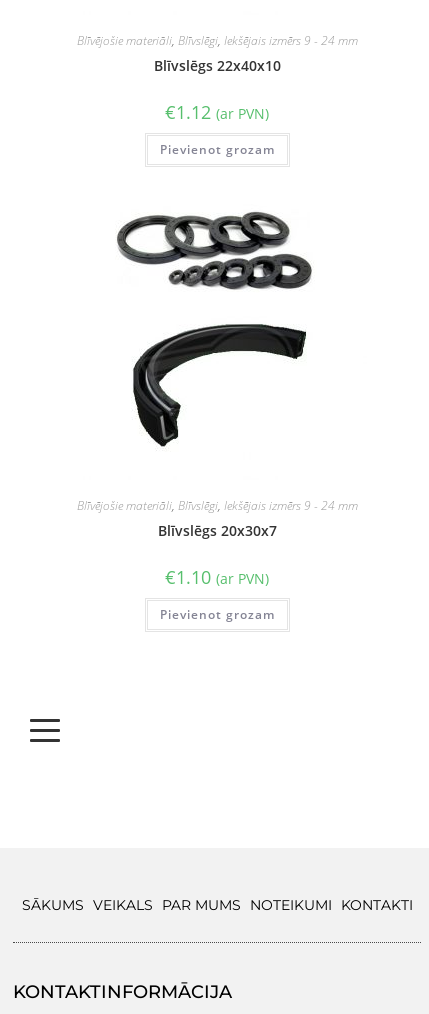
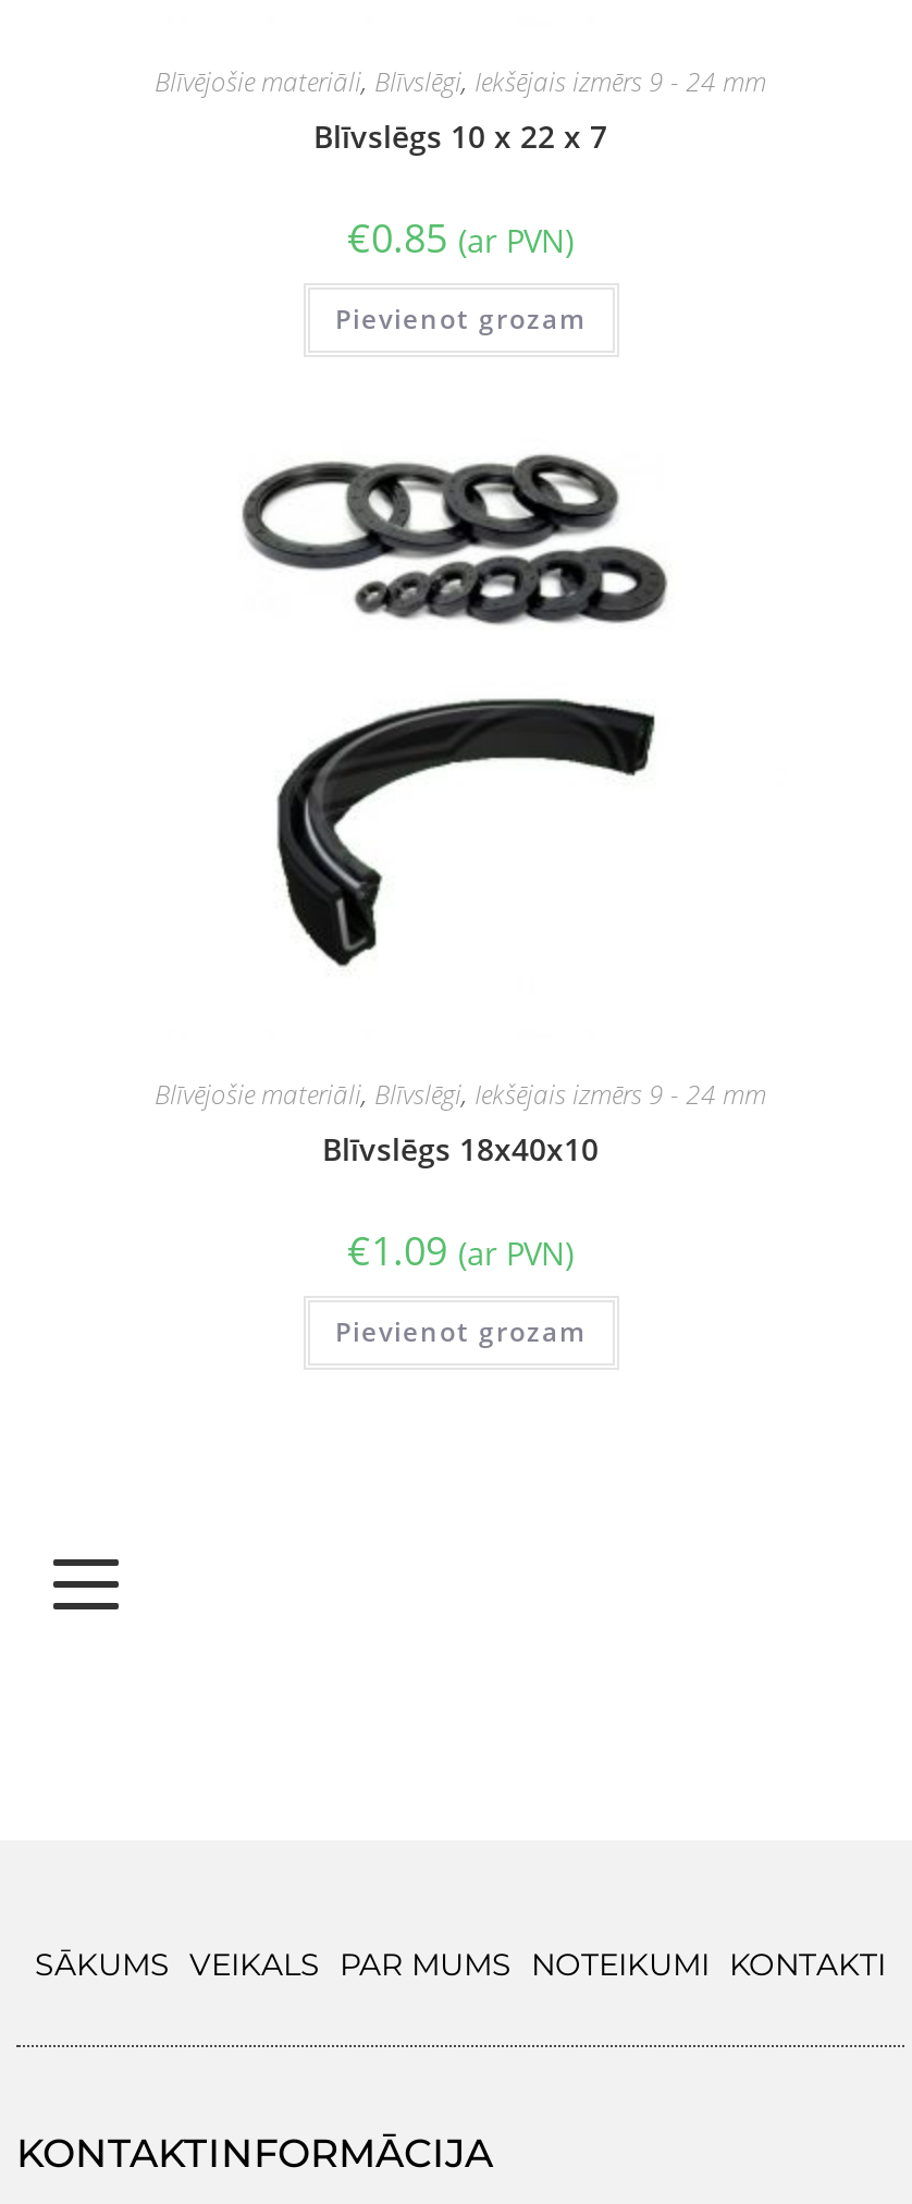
- Blīvslēgs 22x40x10
+ Blīvslēgs 10 x 22 x 7

- €1.12 (ar PVN)
+ €0.85 (ar PVN)

- Blīvslēgs 20x30x7
+ Blīvslēgs 18x40x10

- €1.10 (ar PVN)
+ €1.09 (ar PVN)
